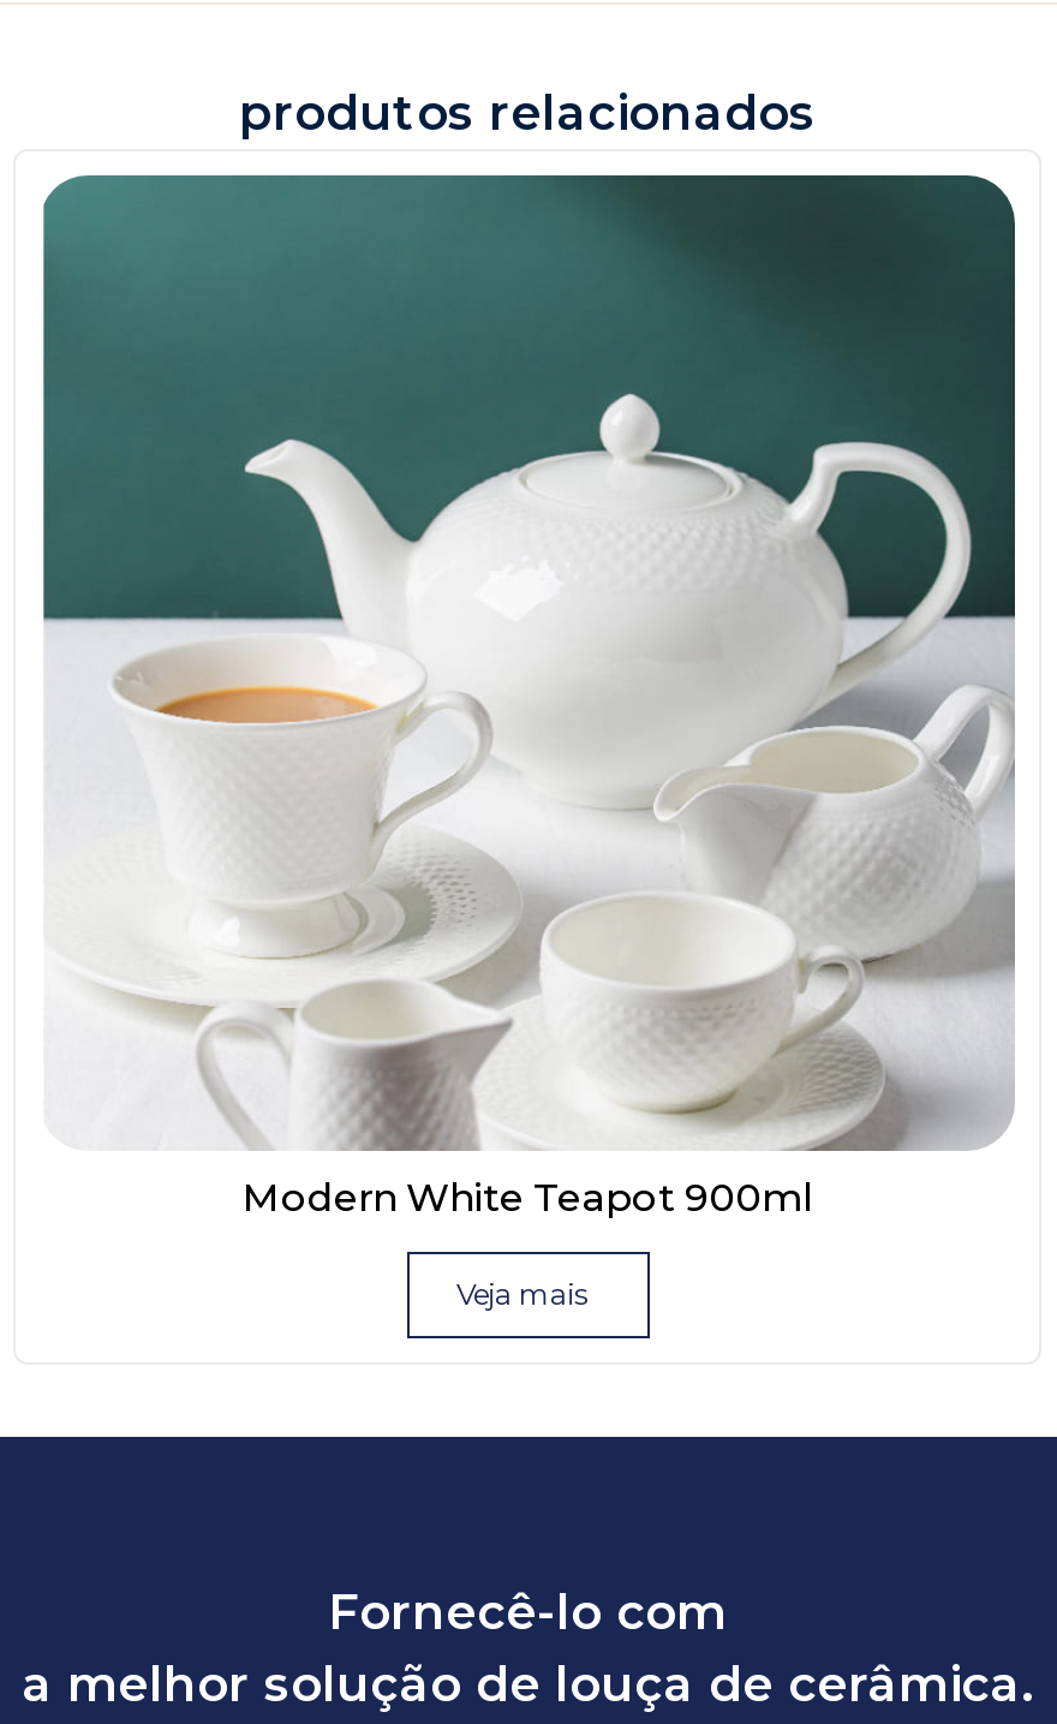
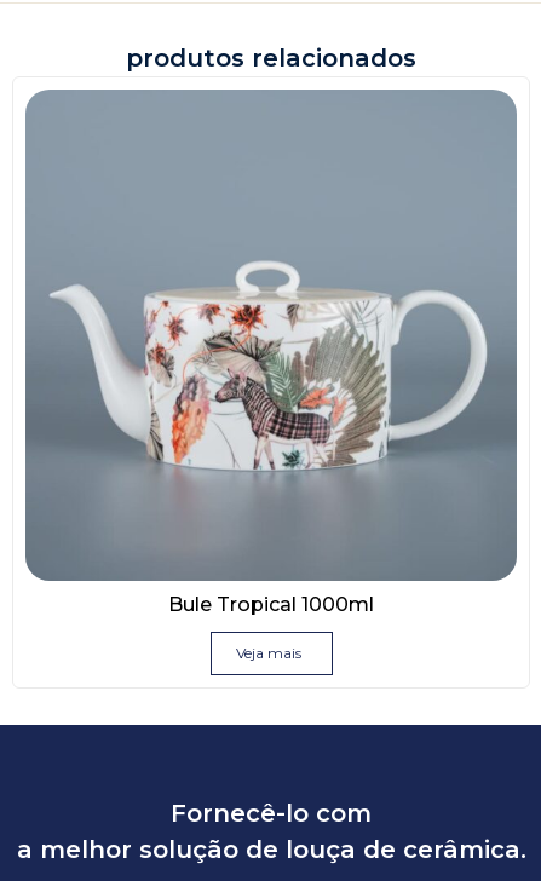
- [image]
- Modern White Teapot 900ml
+ [image]
+ Bule Tropical 1000ml
